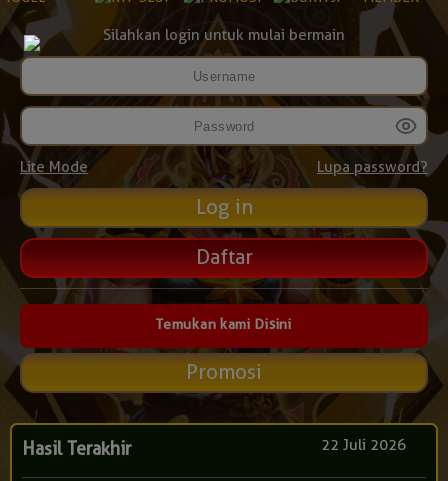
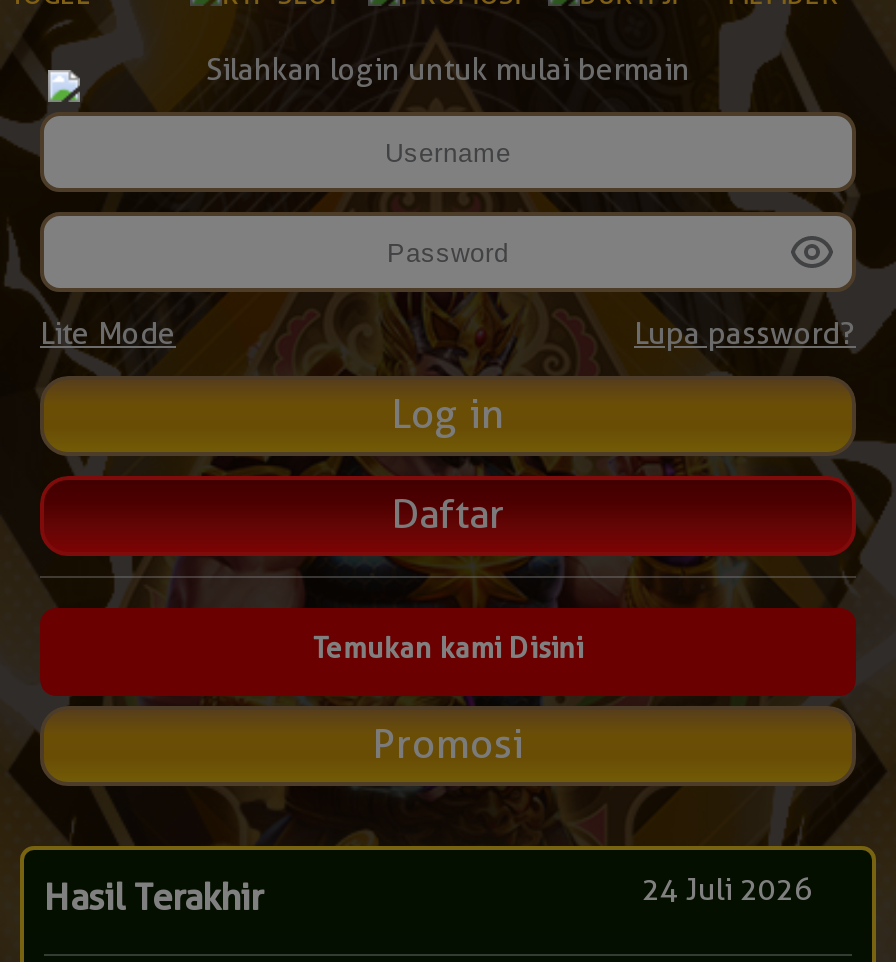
- 22 Juli 2026
+ 24 Juli 2026
